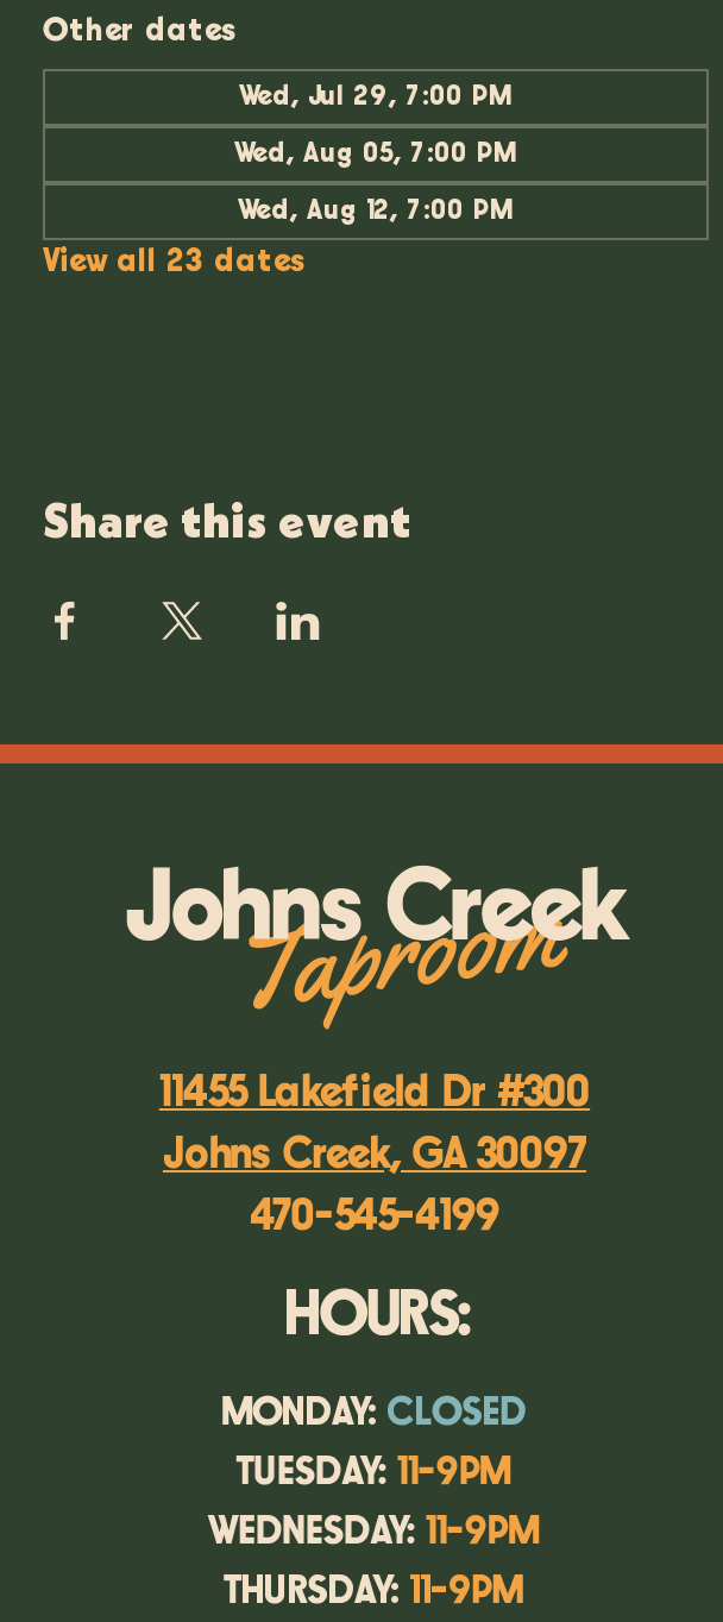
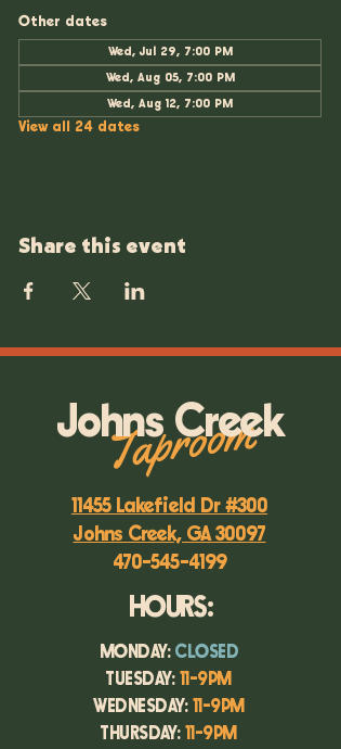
- View all 23 dates
+ View all 24 dates
